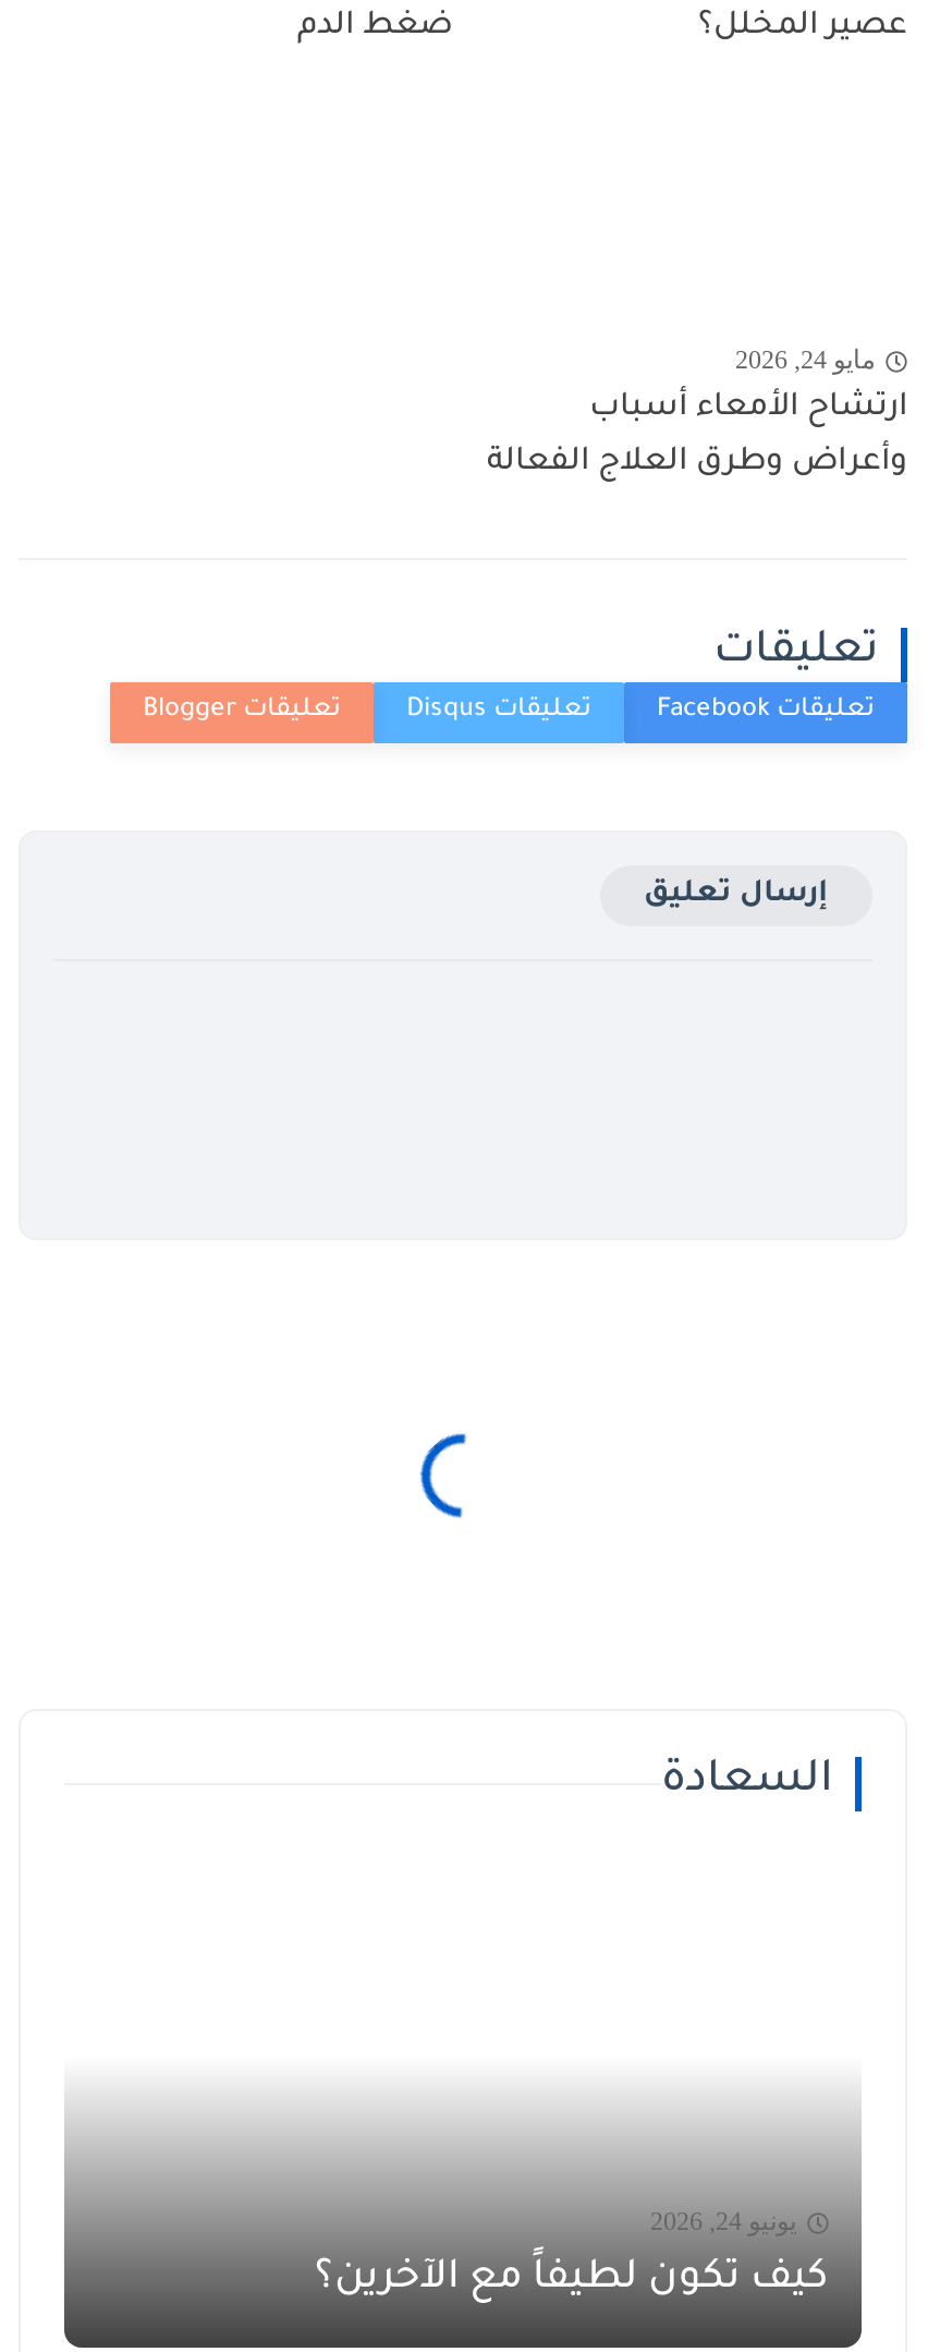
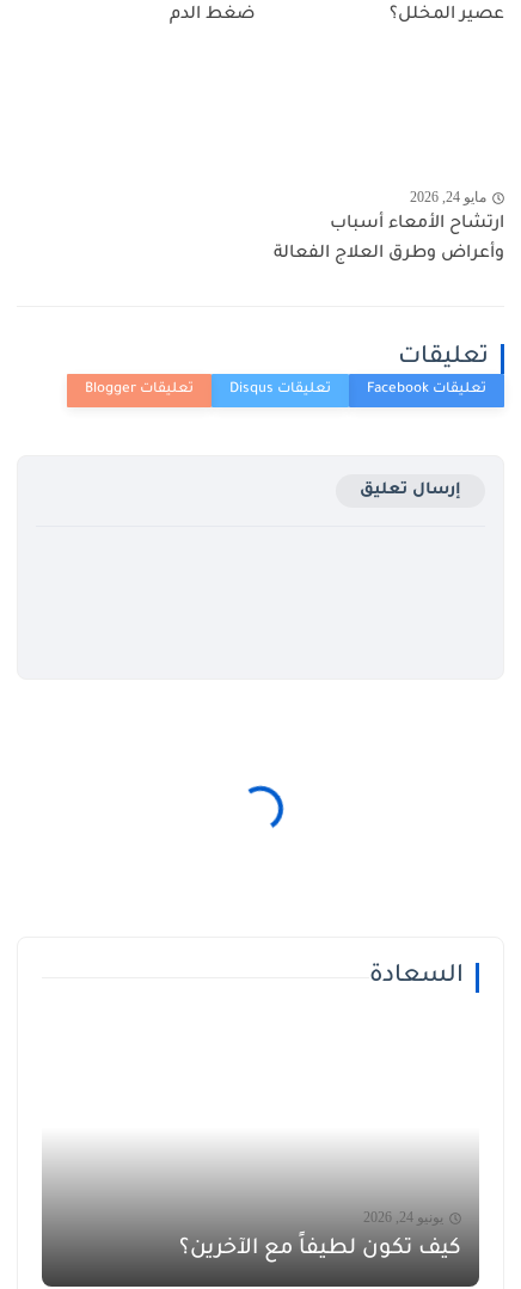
- [image]
+ [image]
